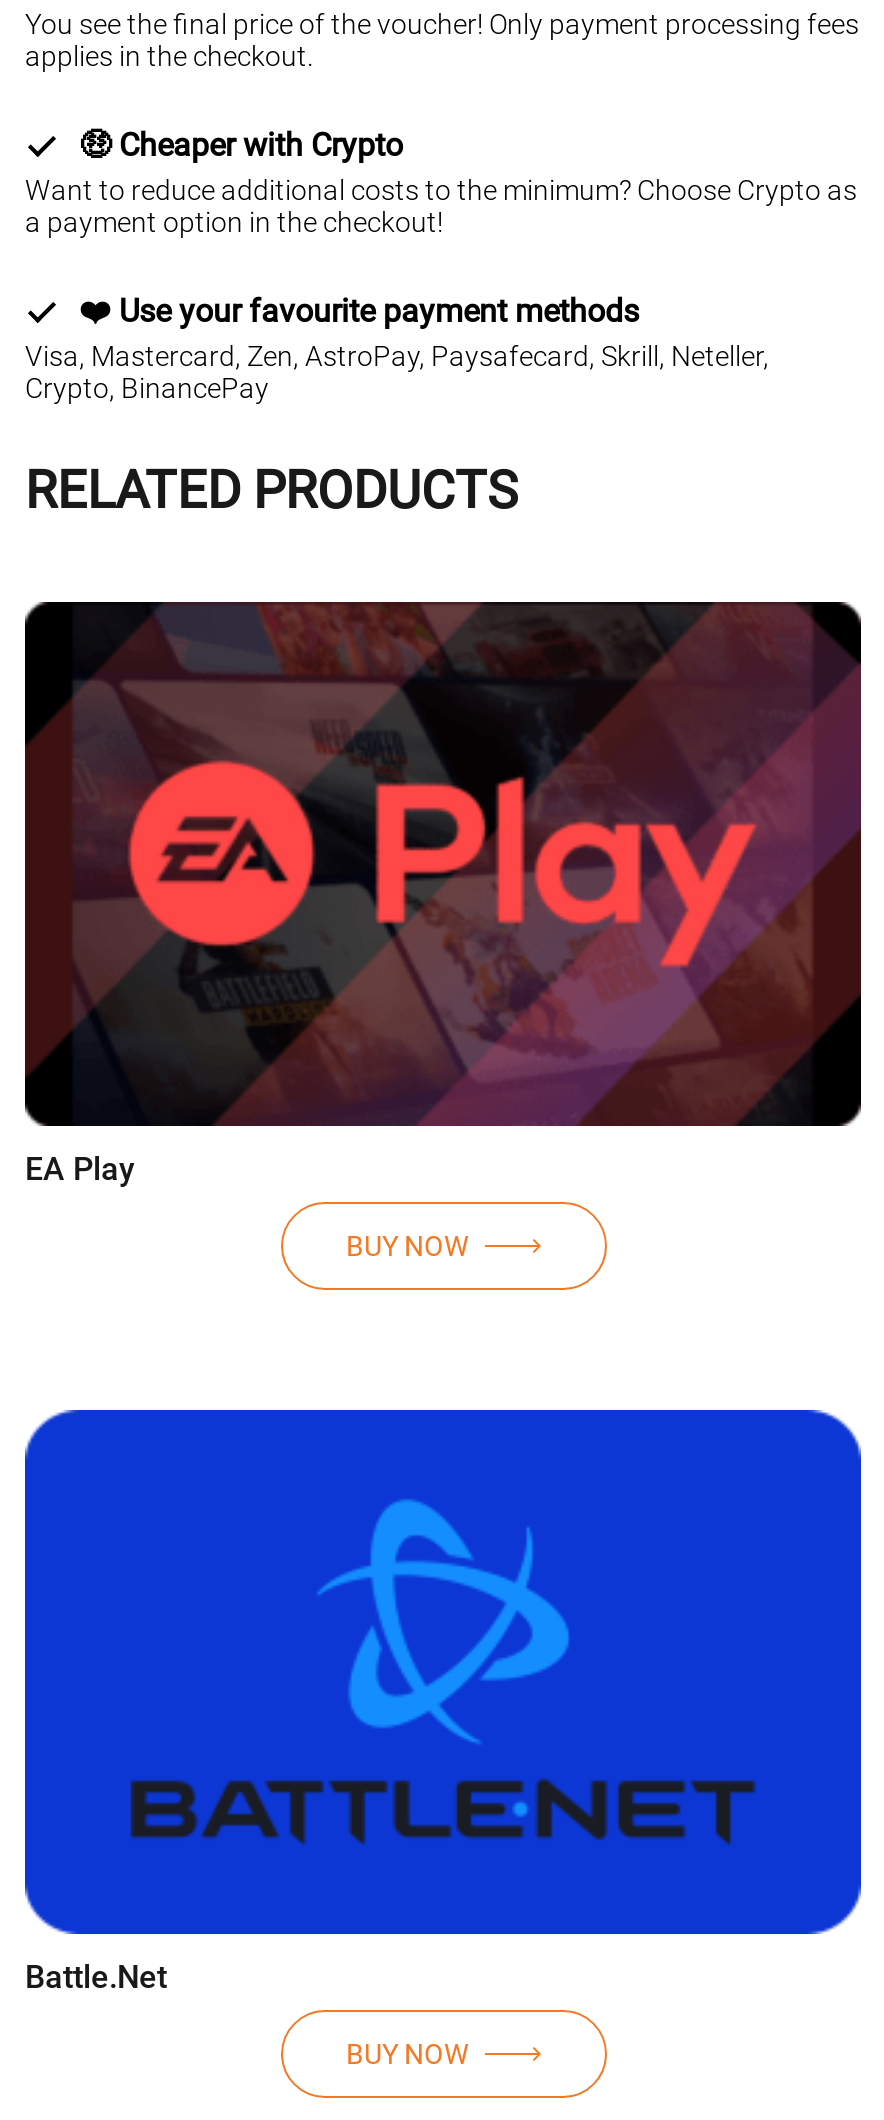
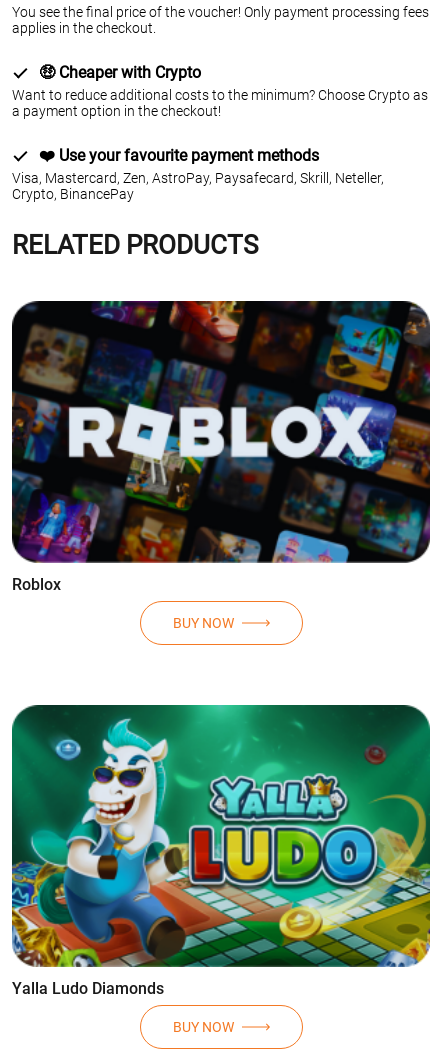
- [image]
- EA Play
+ [image]
+ Roblox

- [image]
- Battle.Net
+ [image]
+ Yalla Ludo Diamonds
